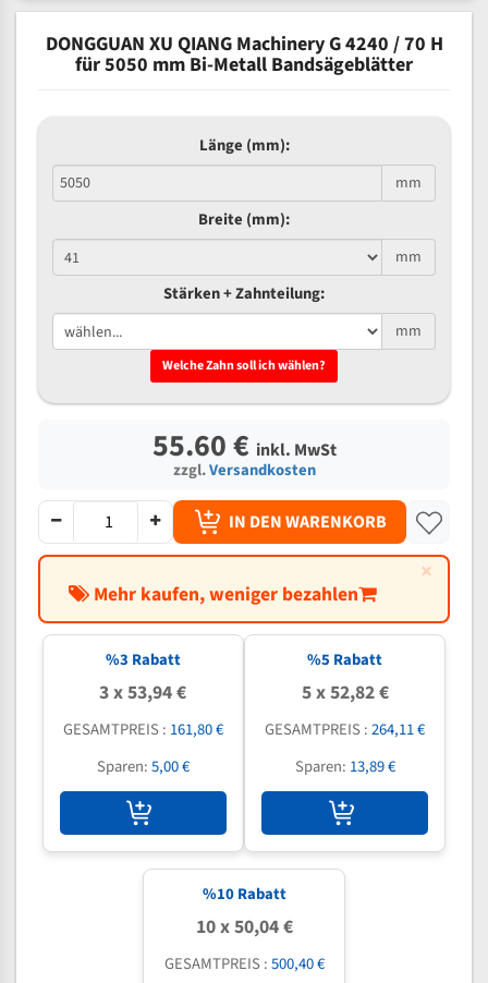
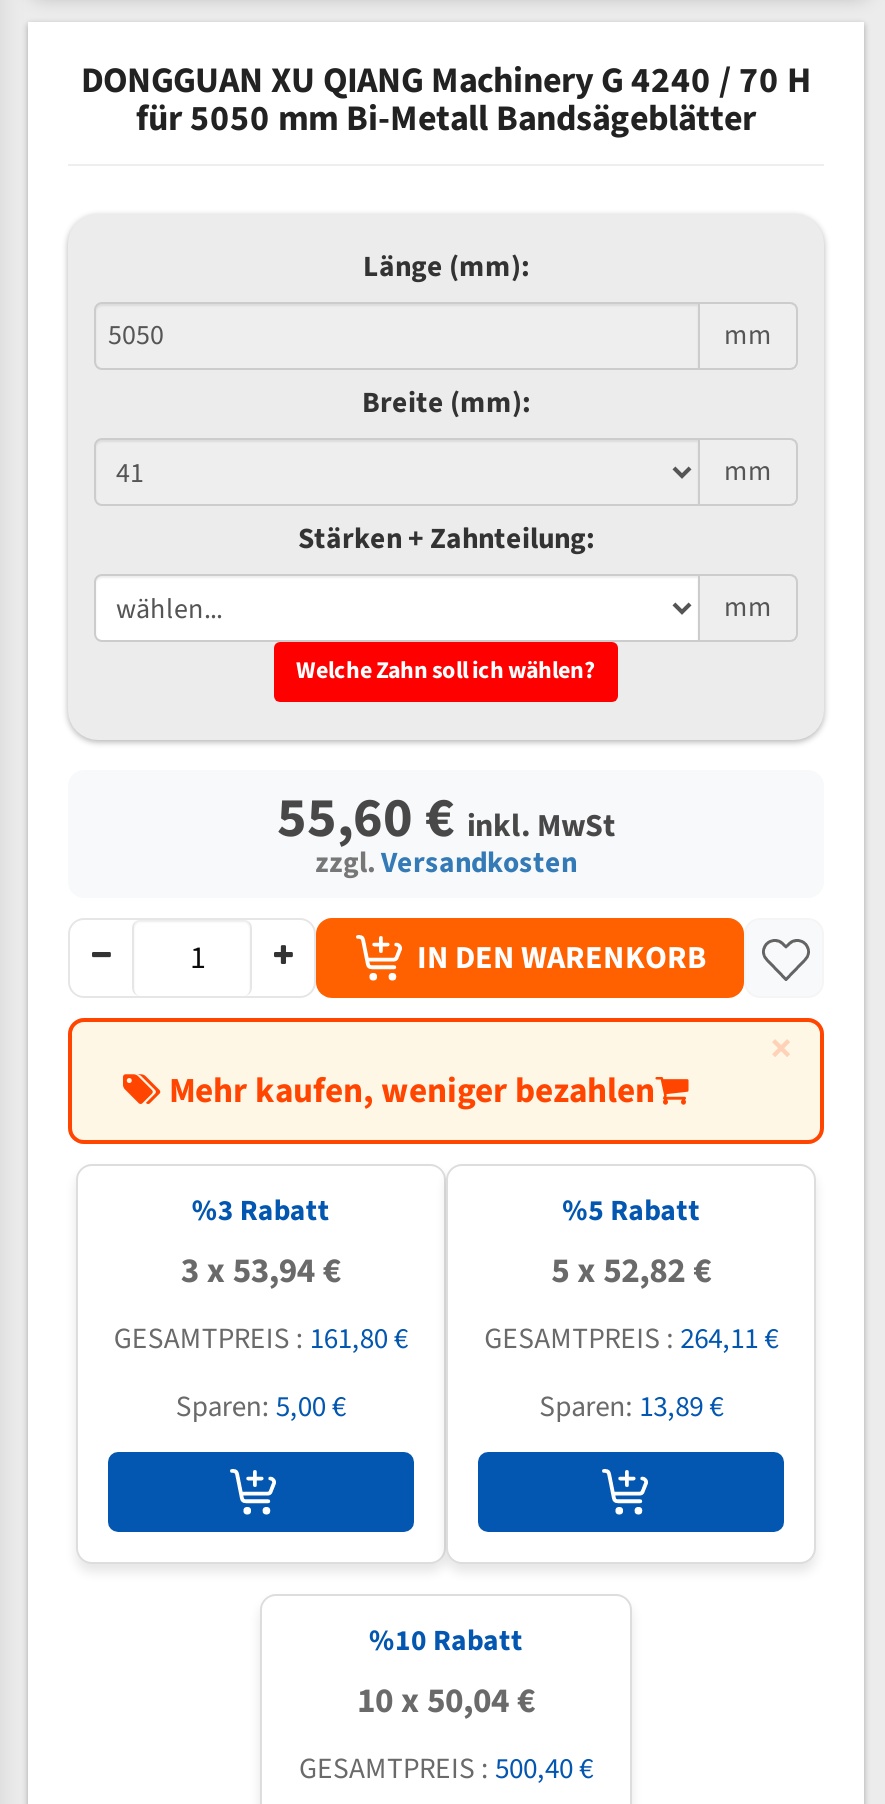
- 55.60 € inkl. MwSt
+ 55,60 € inkl. MwSt
